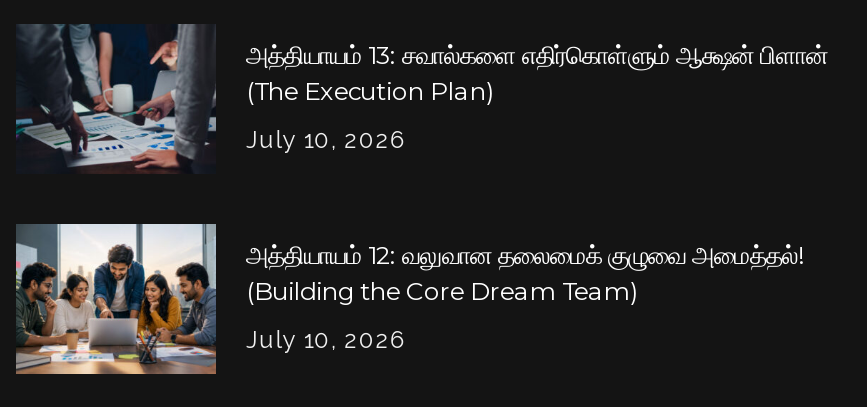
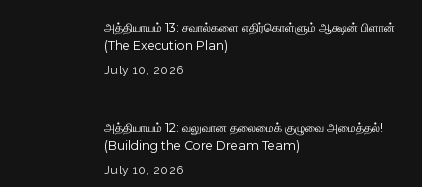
- [image]

- [image]
